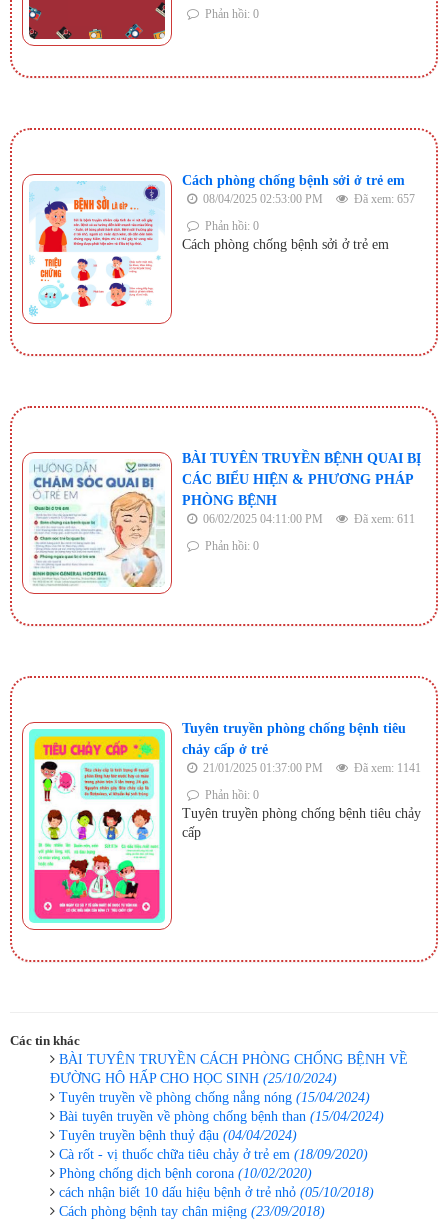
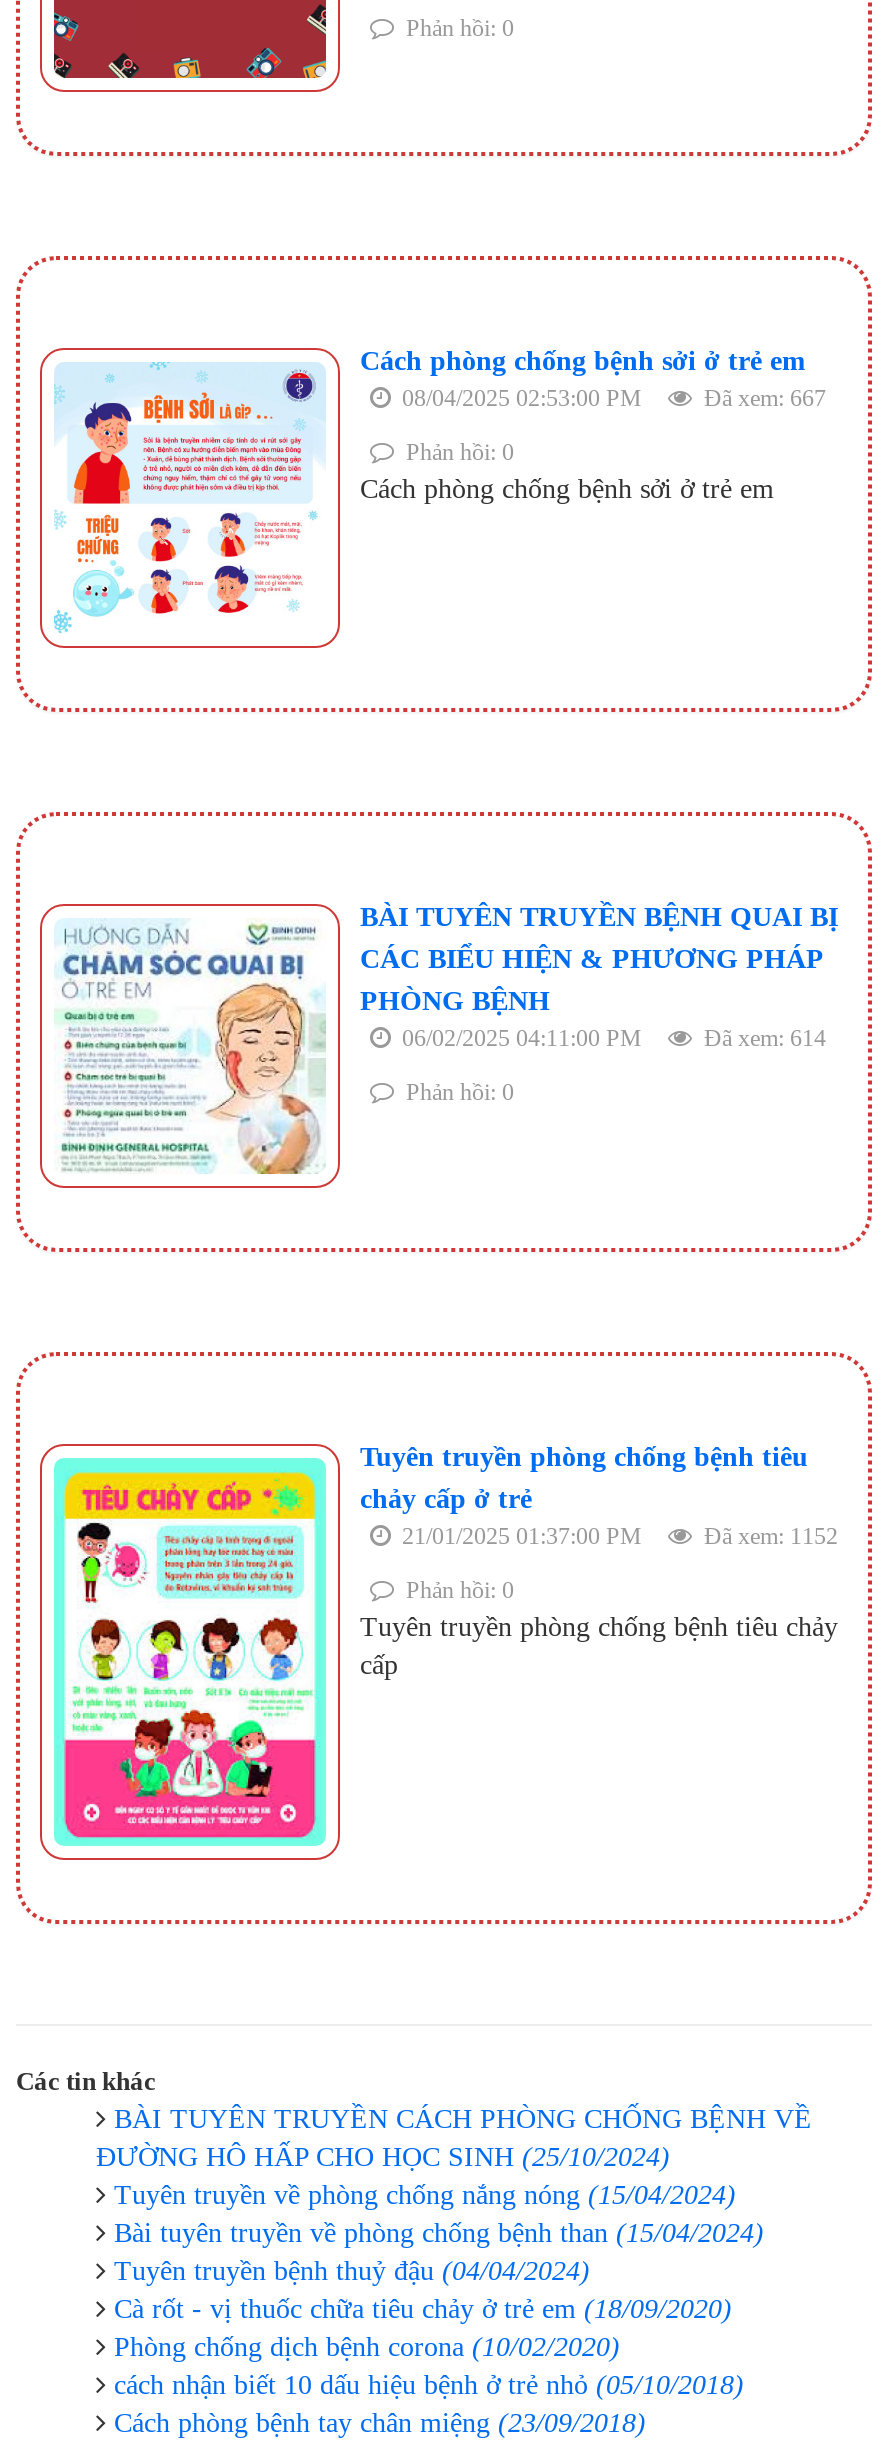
- 08/04/2025 02:53:00 PM Đã xem: 657
+ 08/04/2025 02:53:00 PM Đã xem: 667

- 06/02/2025 04:11:00 PM Đã xem: 611
+ 06/02/2025 04:11:00 PM Đã xem: 614

- 21/01/2025 01:37:00 PM Đã xem: 1141
+ 21/01/2025 01:37:00 PM Đã xem: 1152
